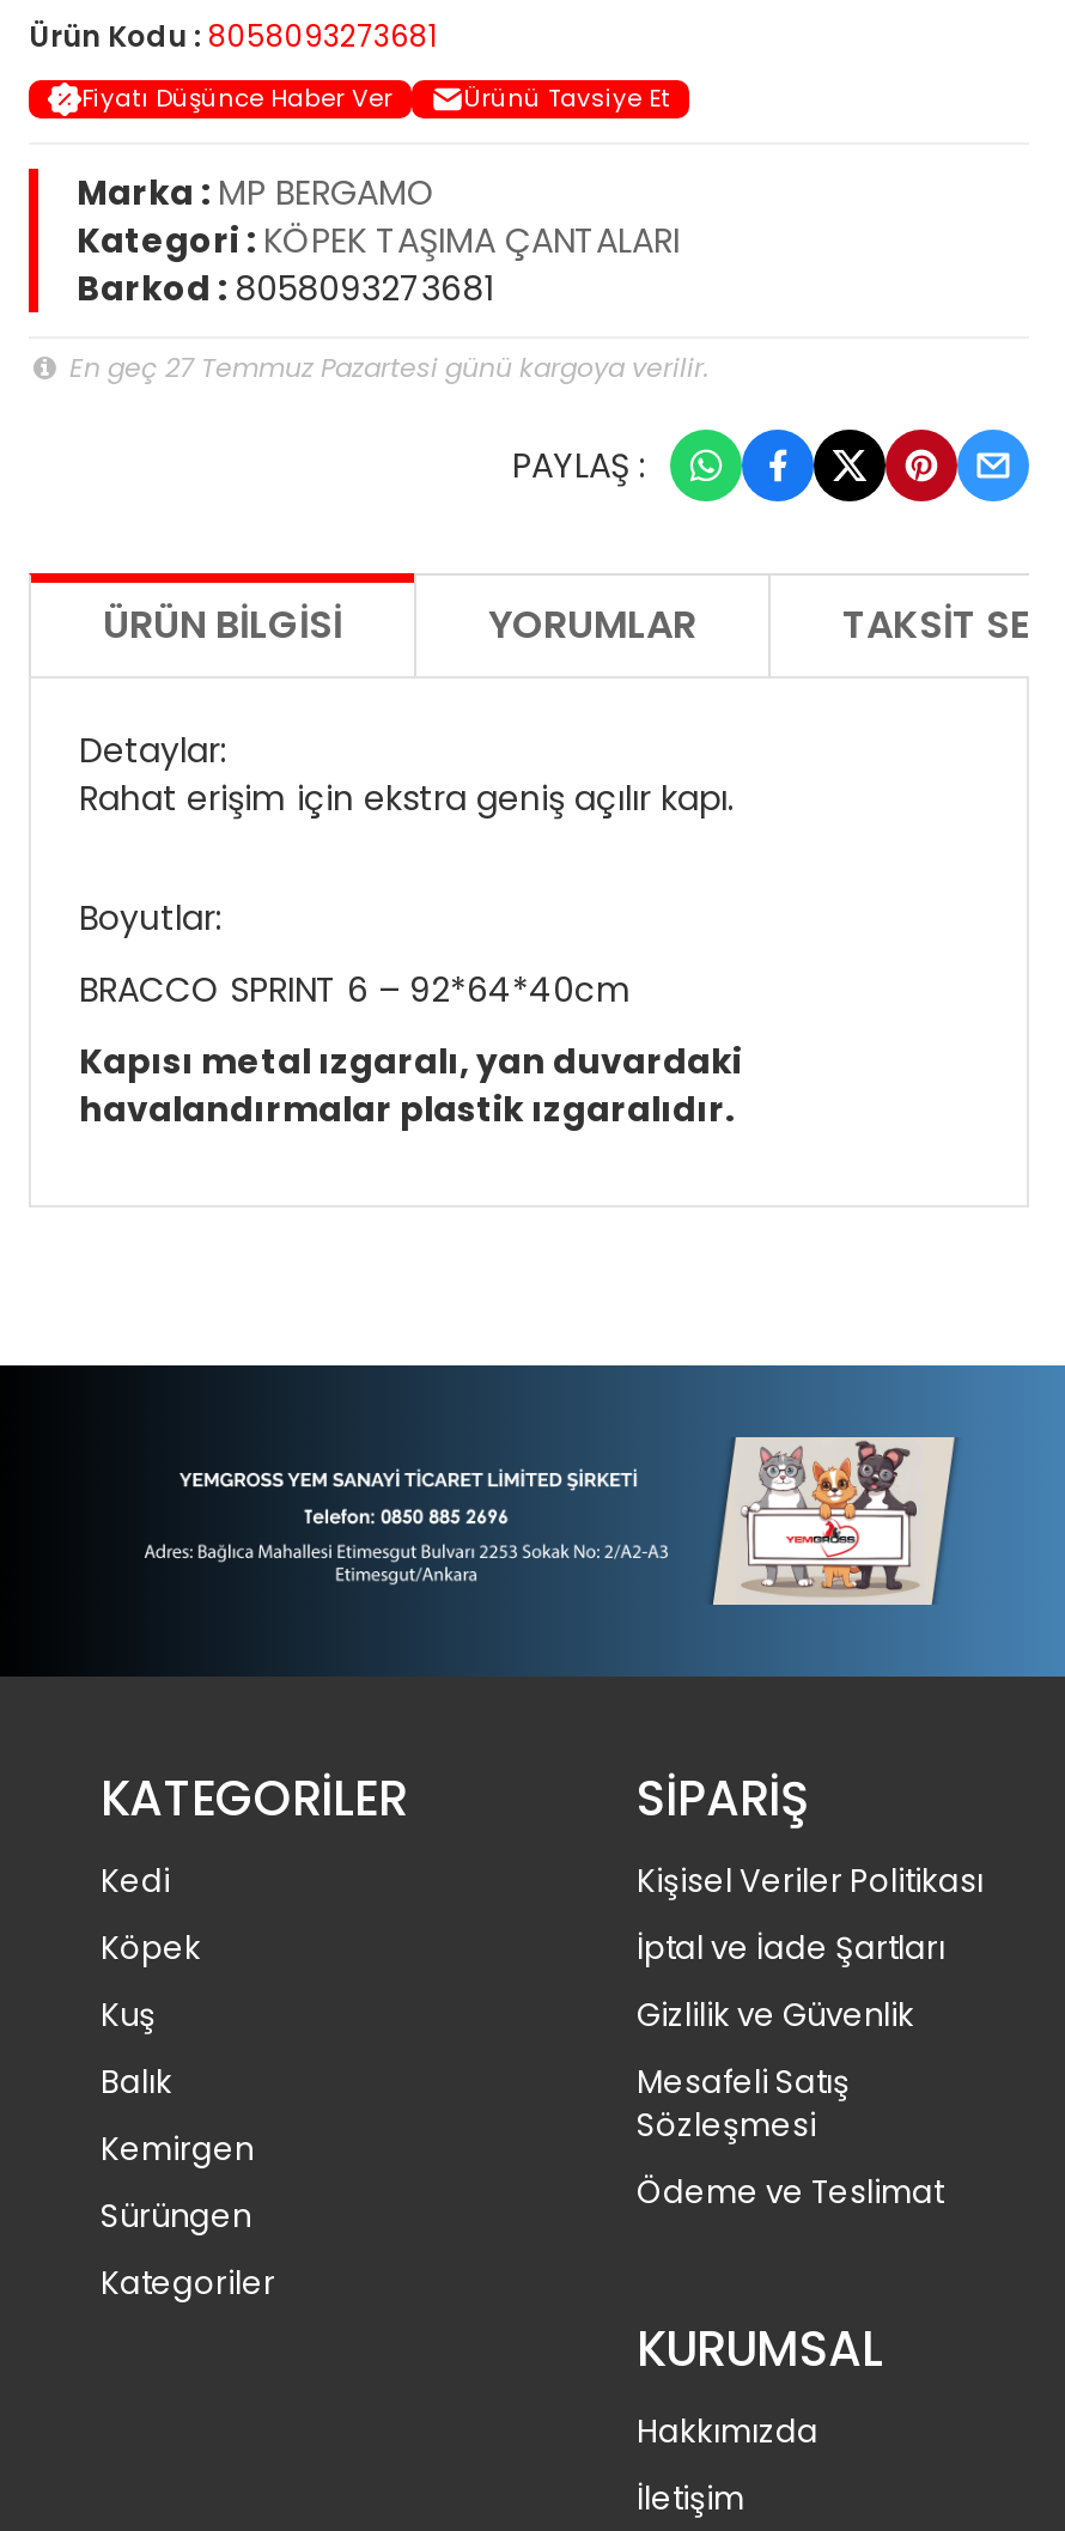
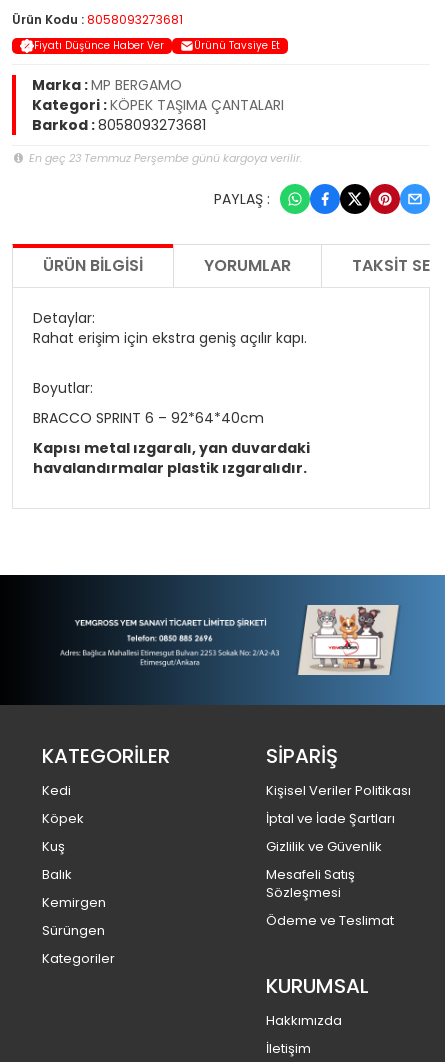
- En geç 27 Temmuz Pazartesi günü kargoya verilir.
+ En geç 23 Temmuz Perşembe günü kargoya verilir.
